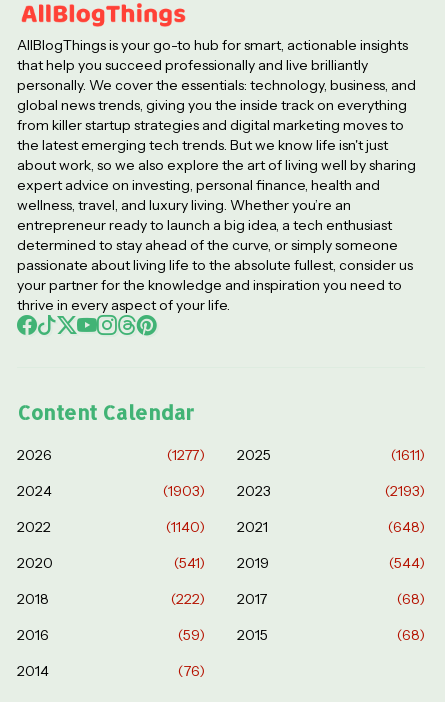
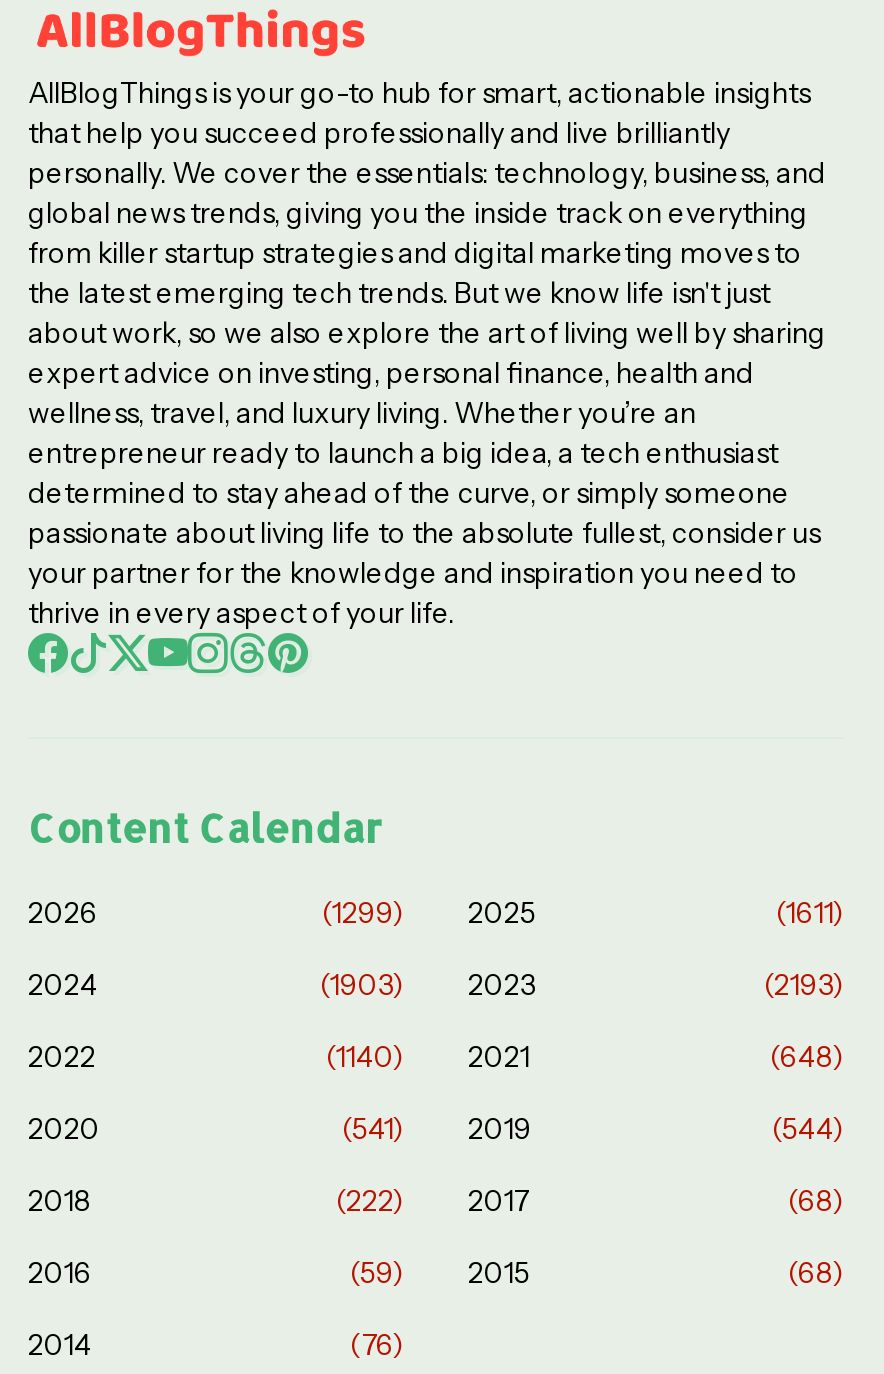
- (1277) 2025
+ (1299) 2025
